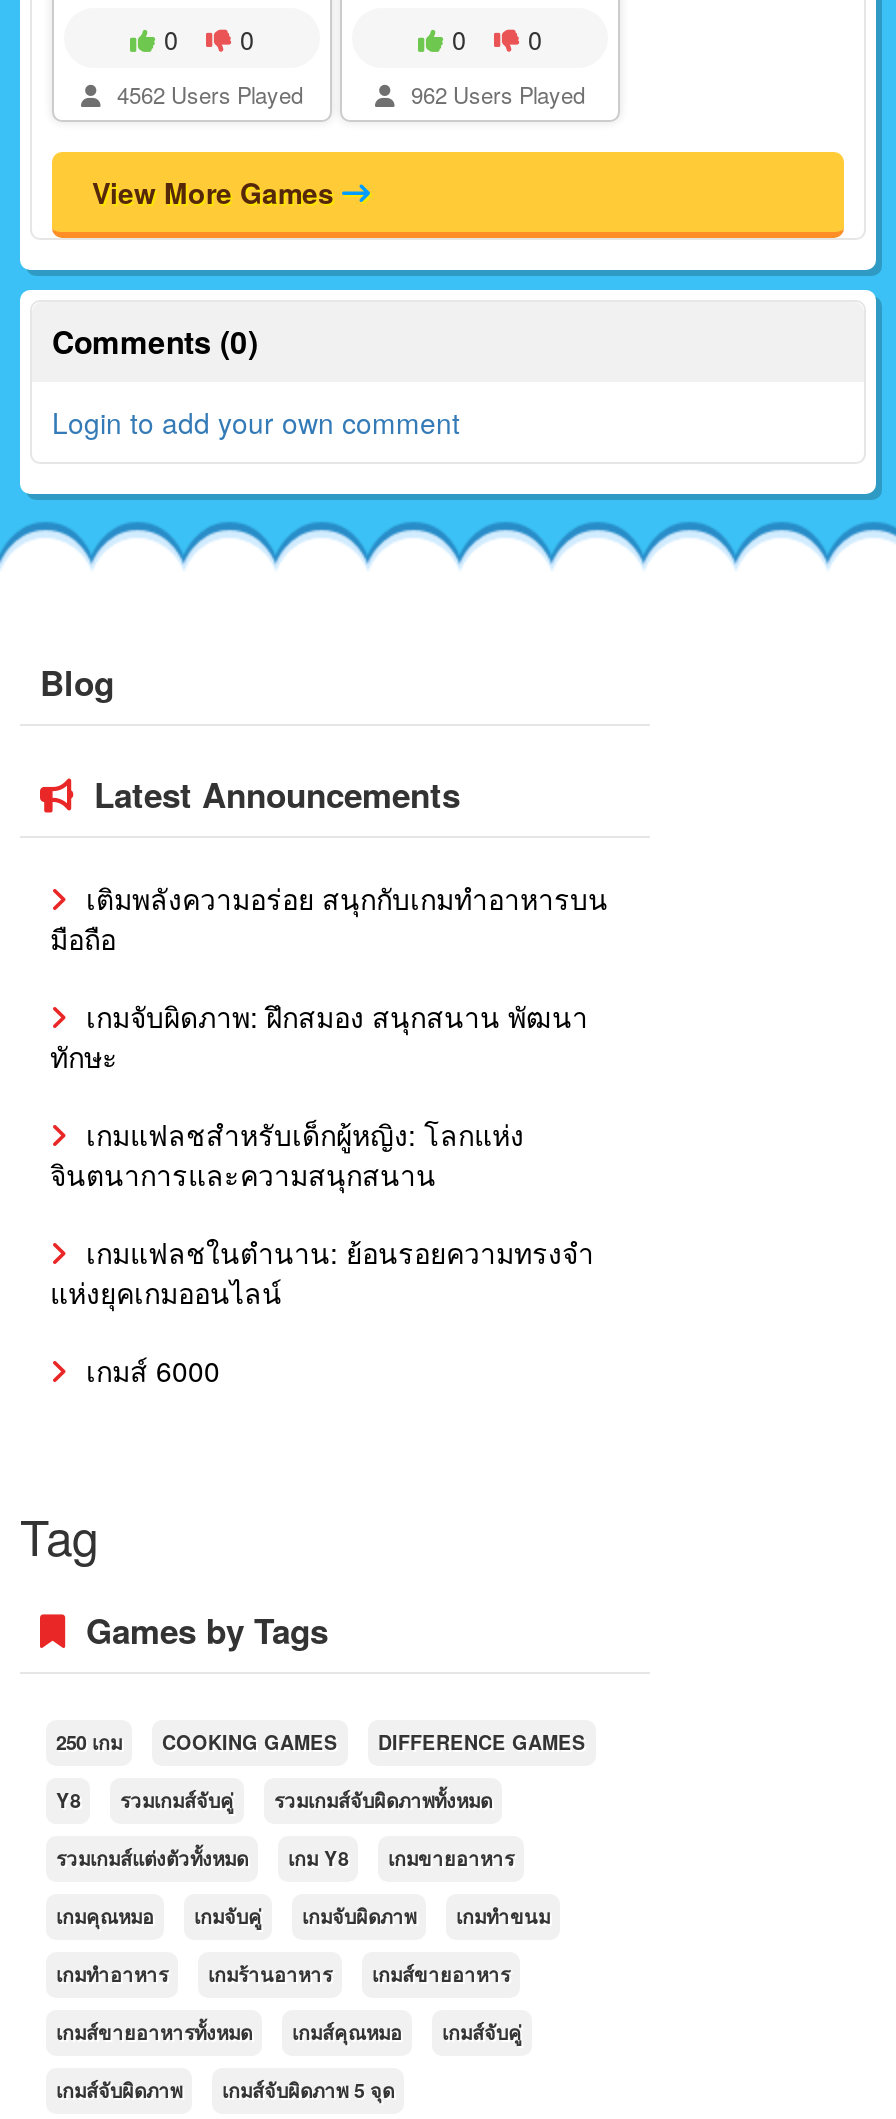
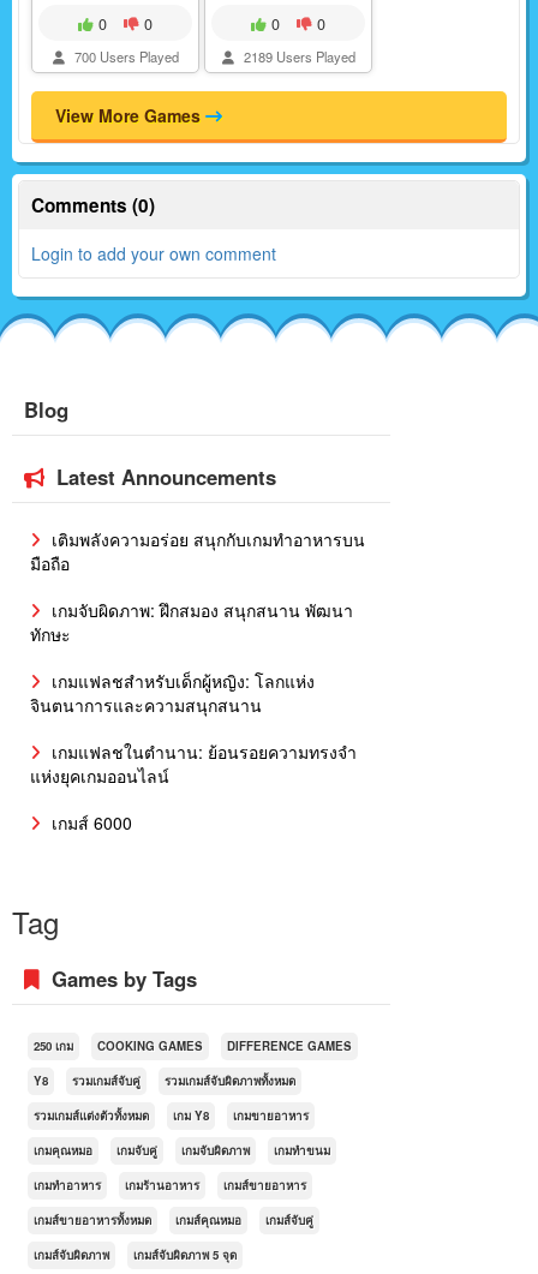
- 4562 Users Played
+ 700 Users Played

- 962 Users Played
+ 2189 Users Played
